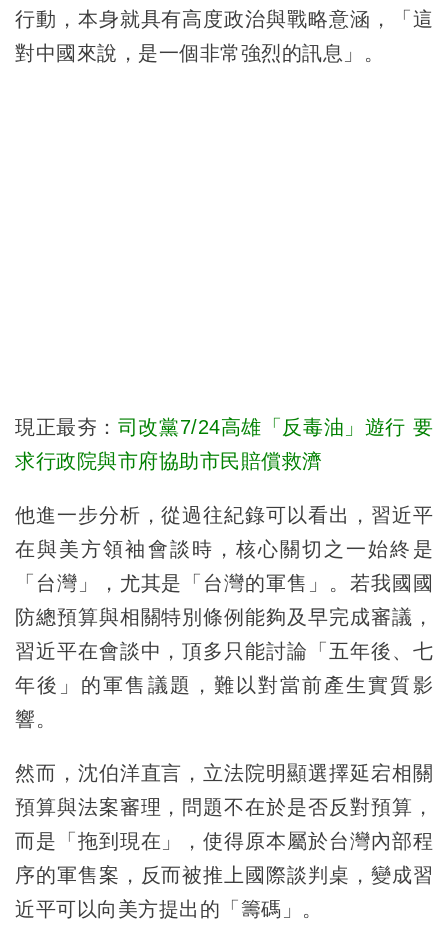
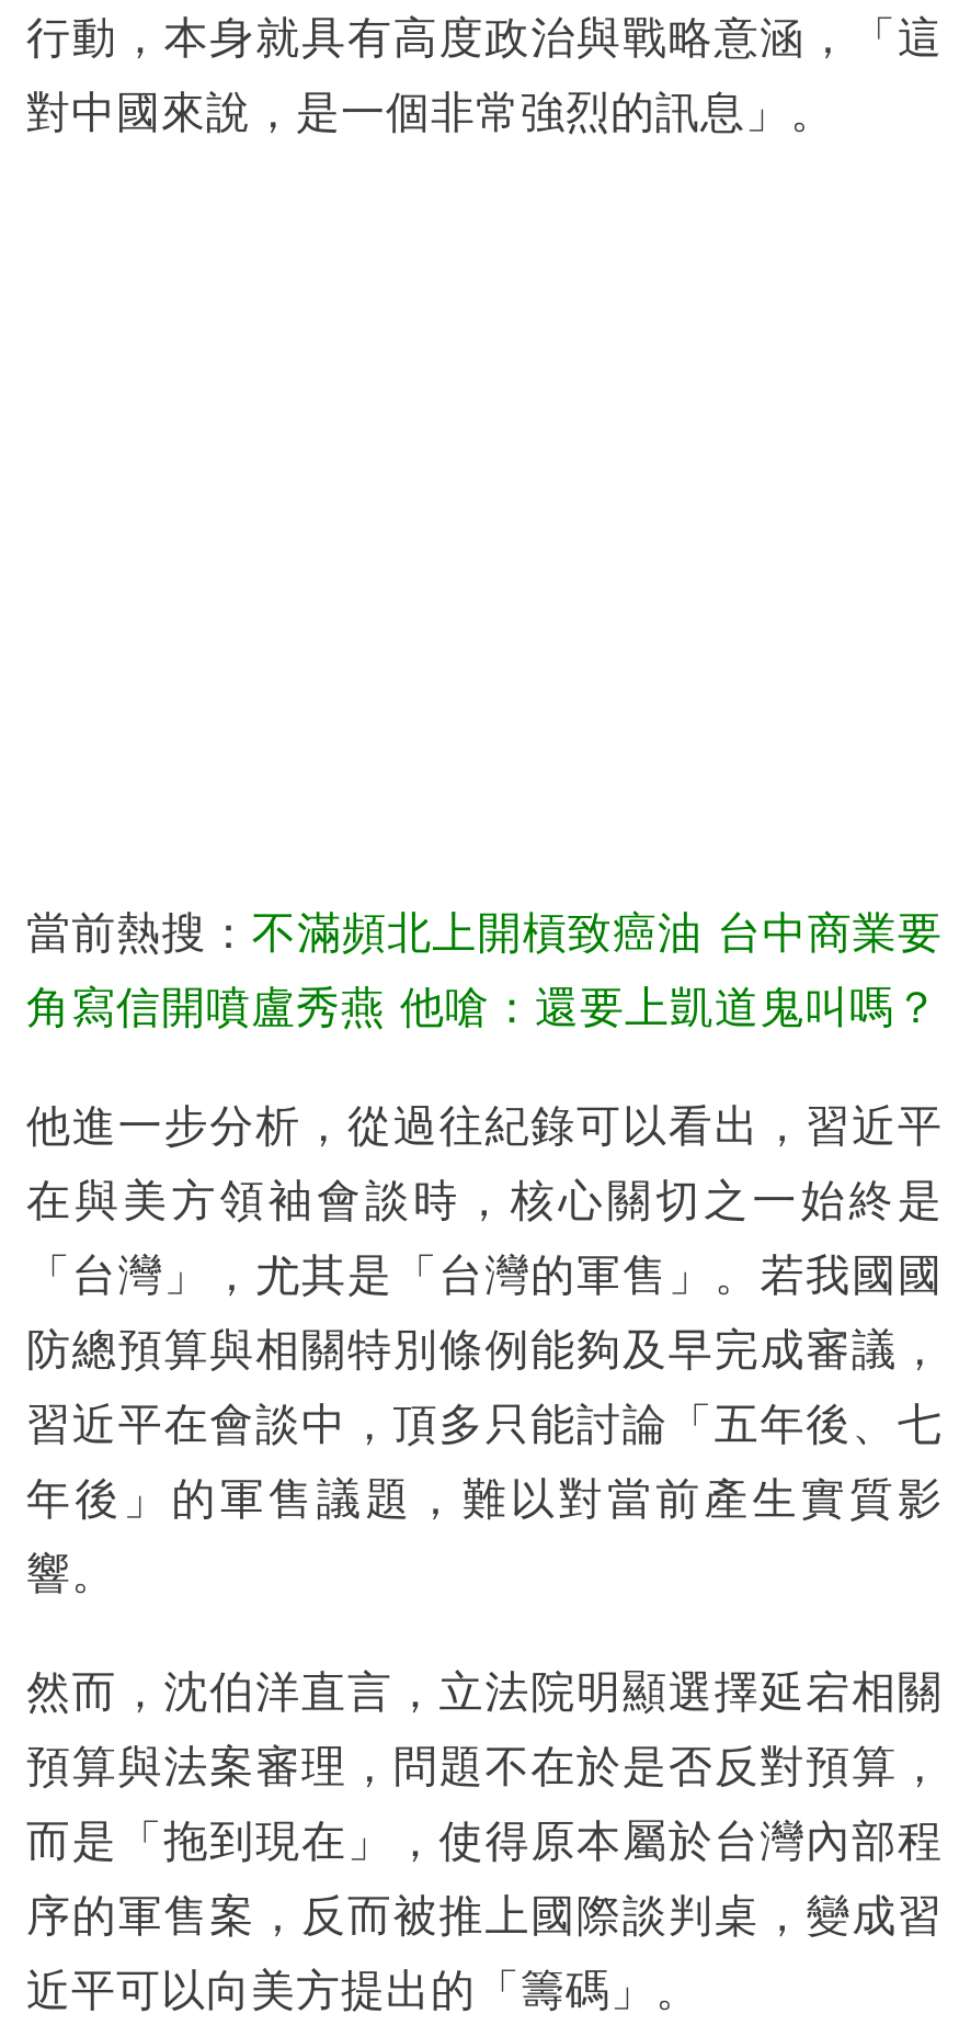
- 現正最夯：司改黨7/24高雄「反毒油」遊行 要
+ 當前熱搜：不滿頻北上開槓致癌油 台中商業要

- 求行政院與市府協助市民賠償救濟
+ 角寫信開噴盧秀燕 他嗆：還要上凱道鬼叫嗎？
